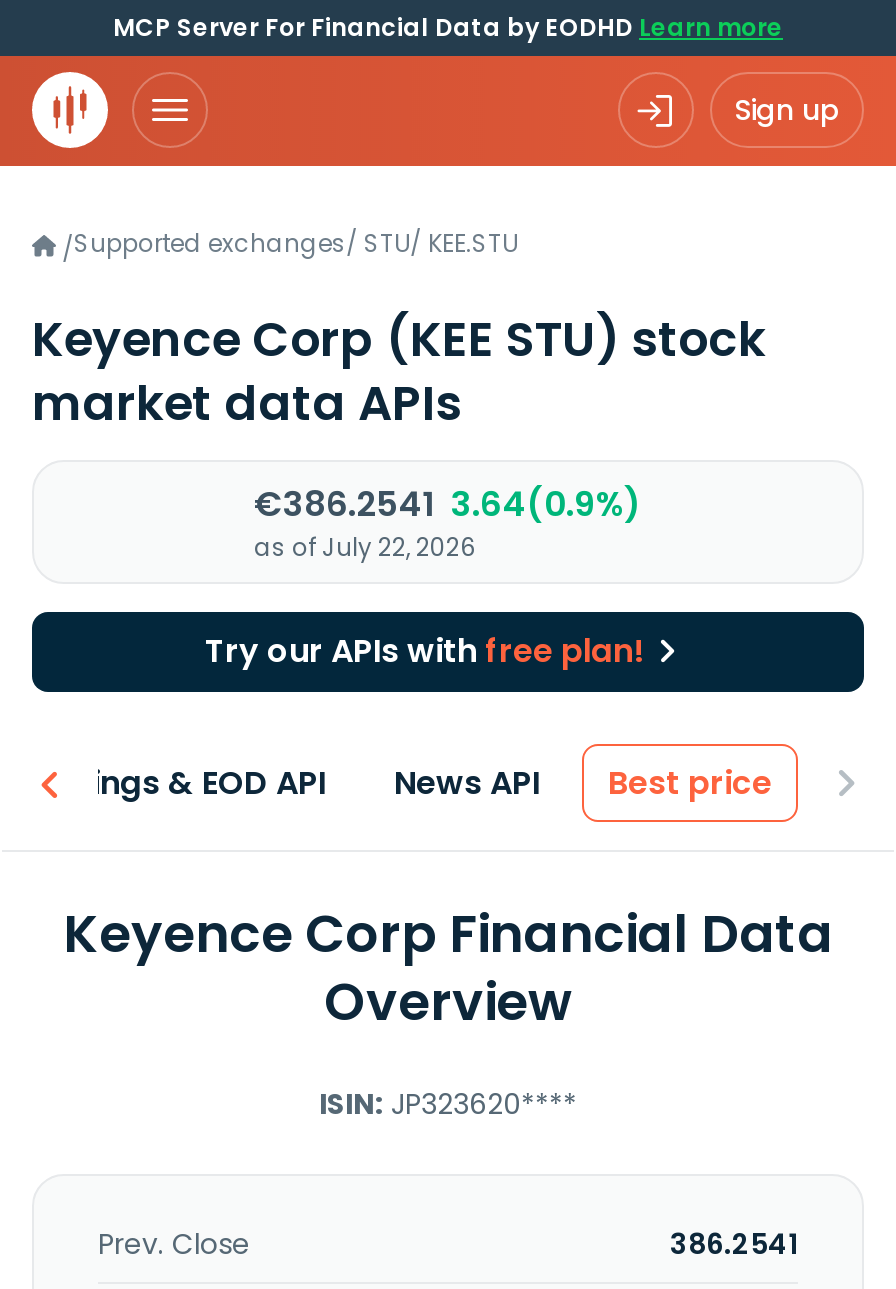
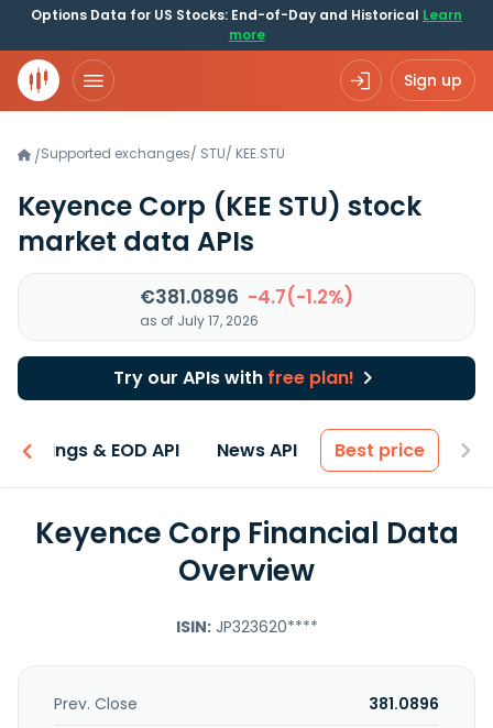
- MCP Server For Financial Data by EODHD Learn more
+ Options Data for US Stocks: End-of-Day and Historical Learn
+ more

- €386.2541 3.64(0.9%)
+ €381.0896 -4.7(-1.2%)

- as of July 22, 2026
+ as of July 17, 2026

- 386.2541
+ 381.0896
